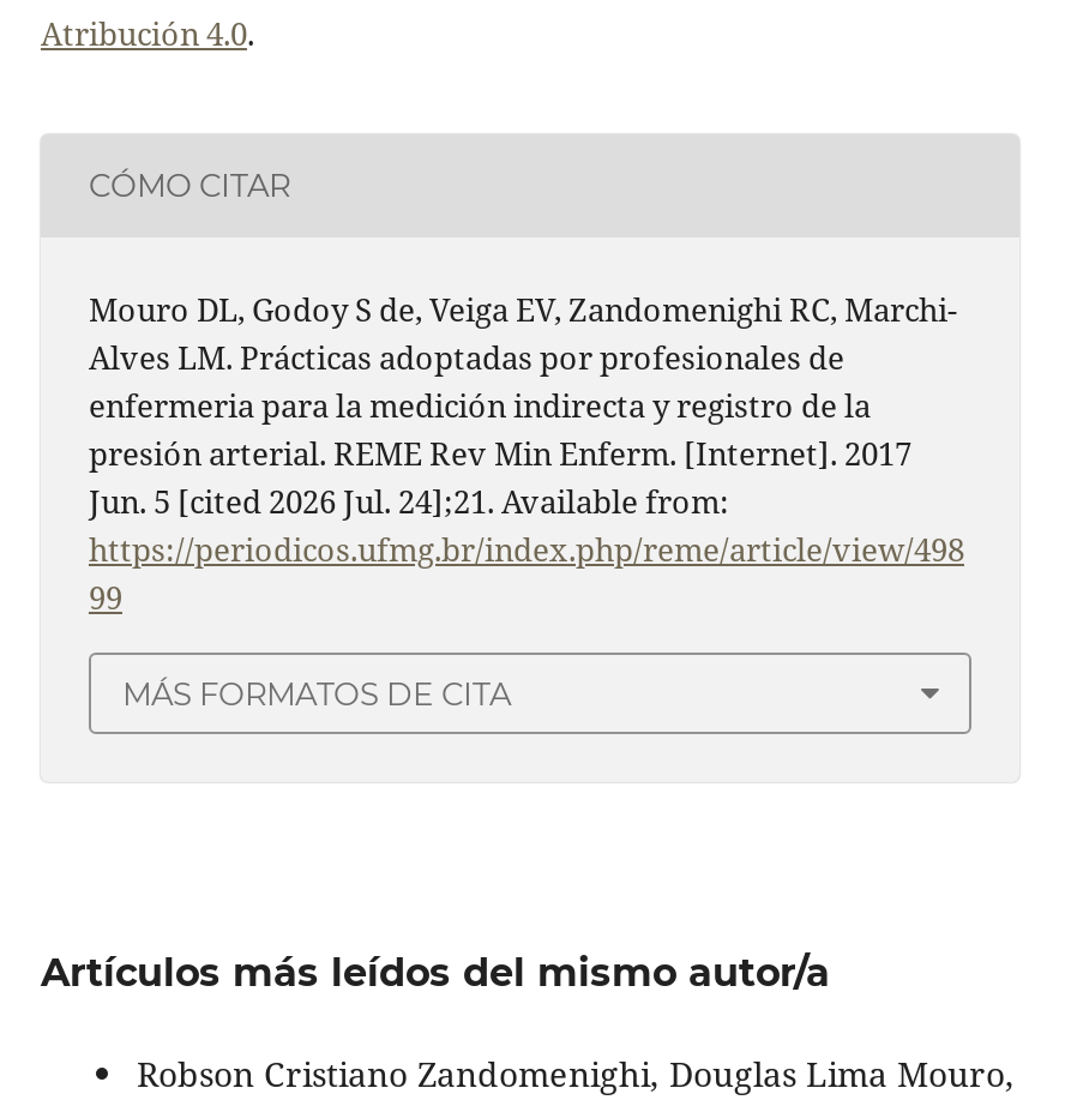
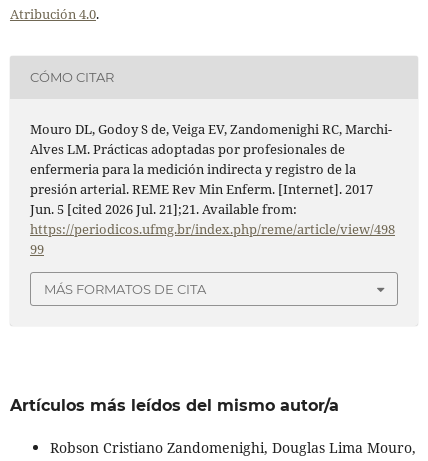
- Jun. 5 [cited 2026 Jul. 24];21. Available from:
+ Jun. 5 [cited 2026 Jul. 21];21. Available from:
